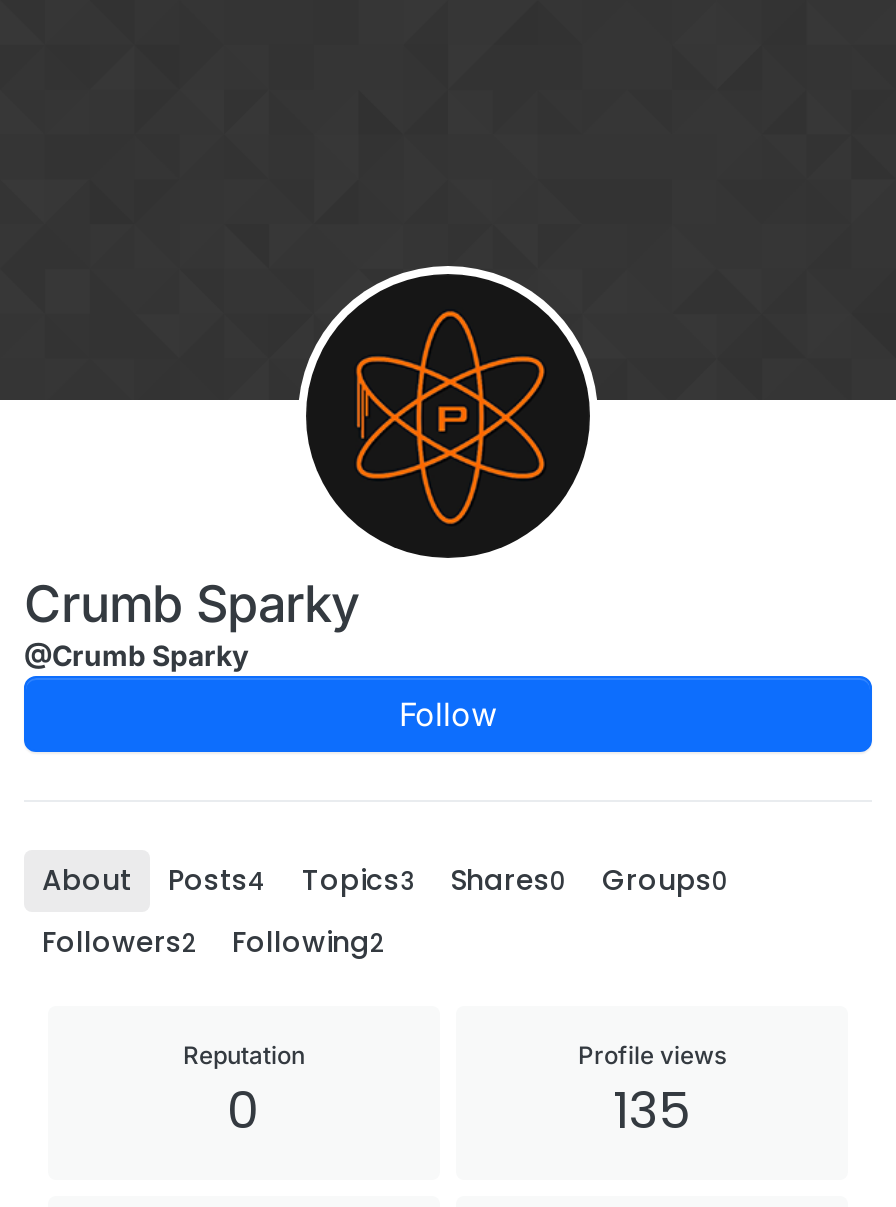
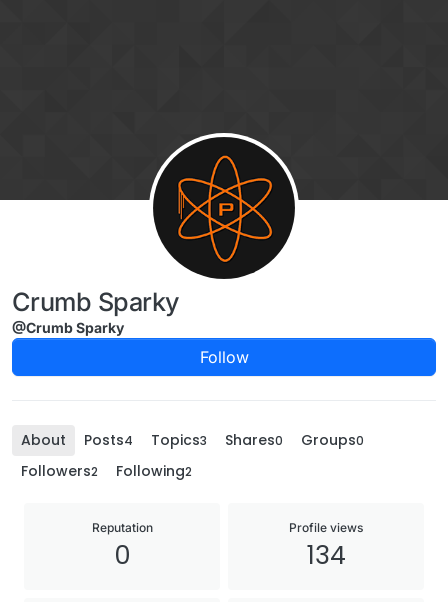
- 135
+ 134
